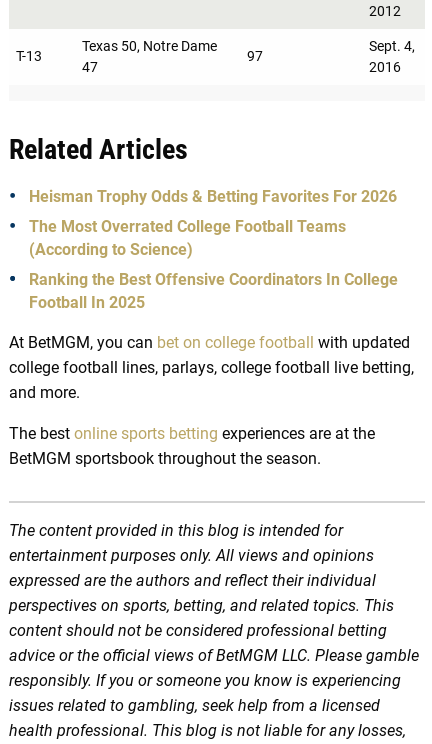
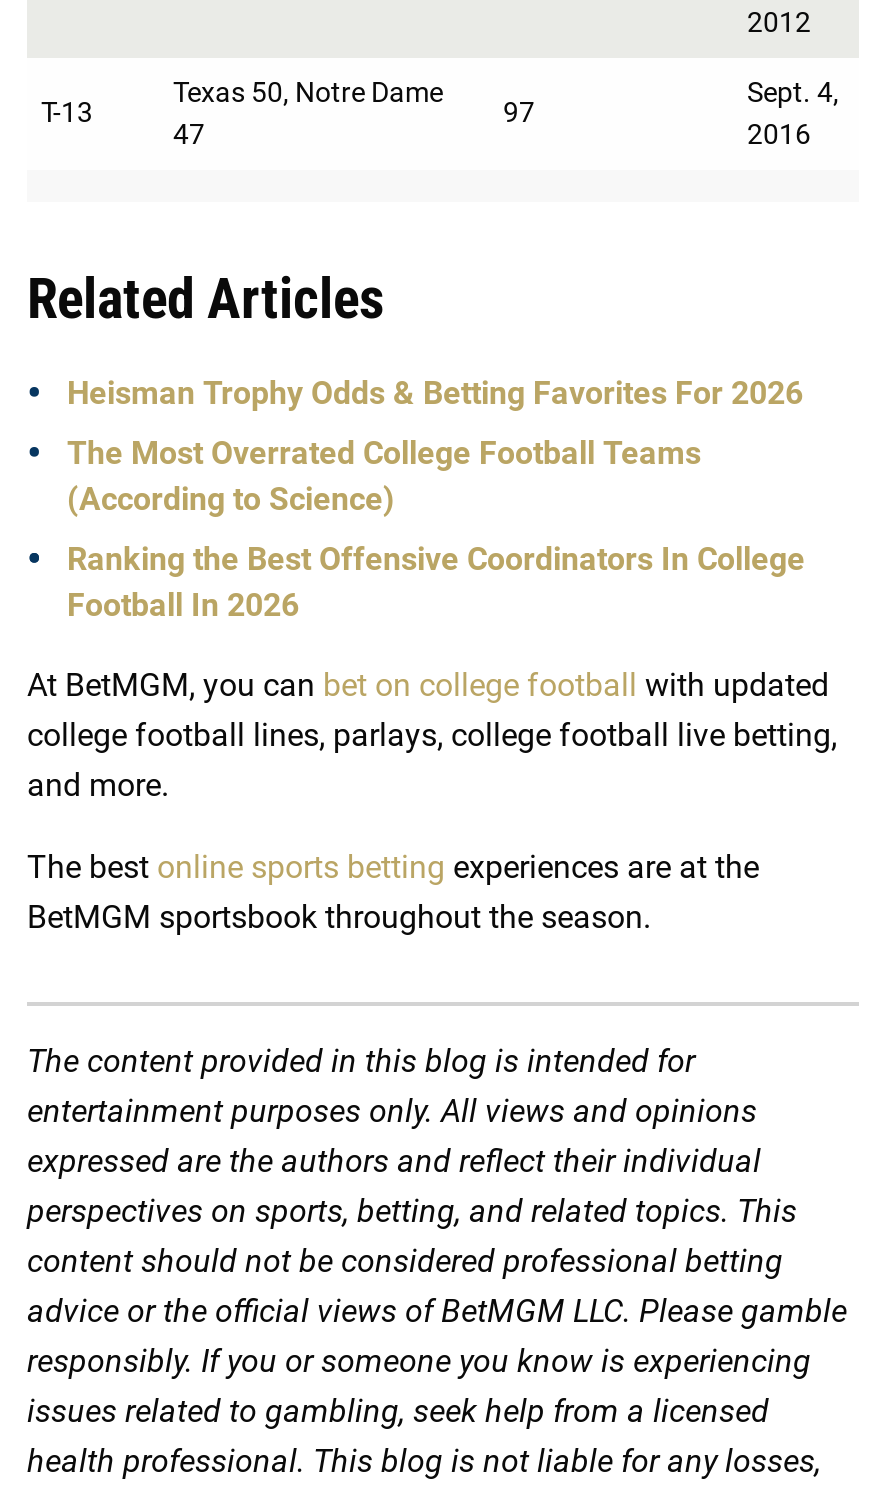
- Football In 2025
+ Football In 2026
